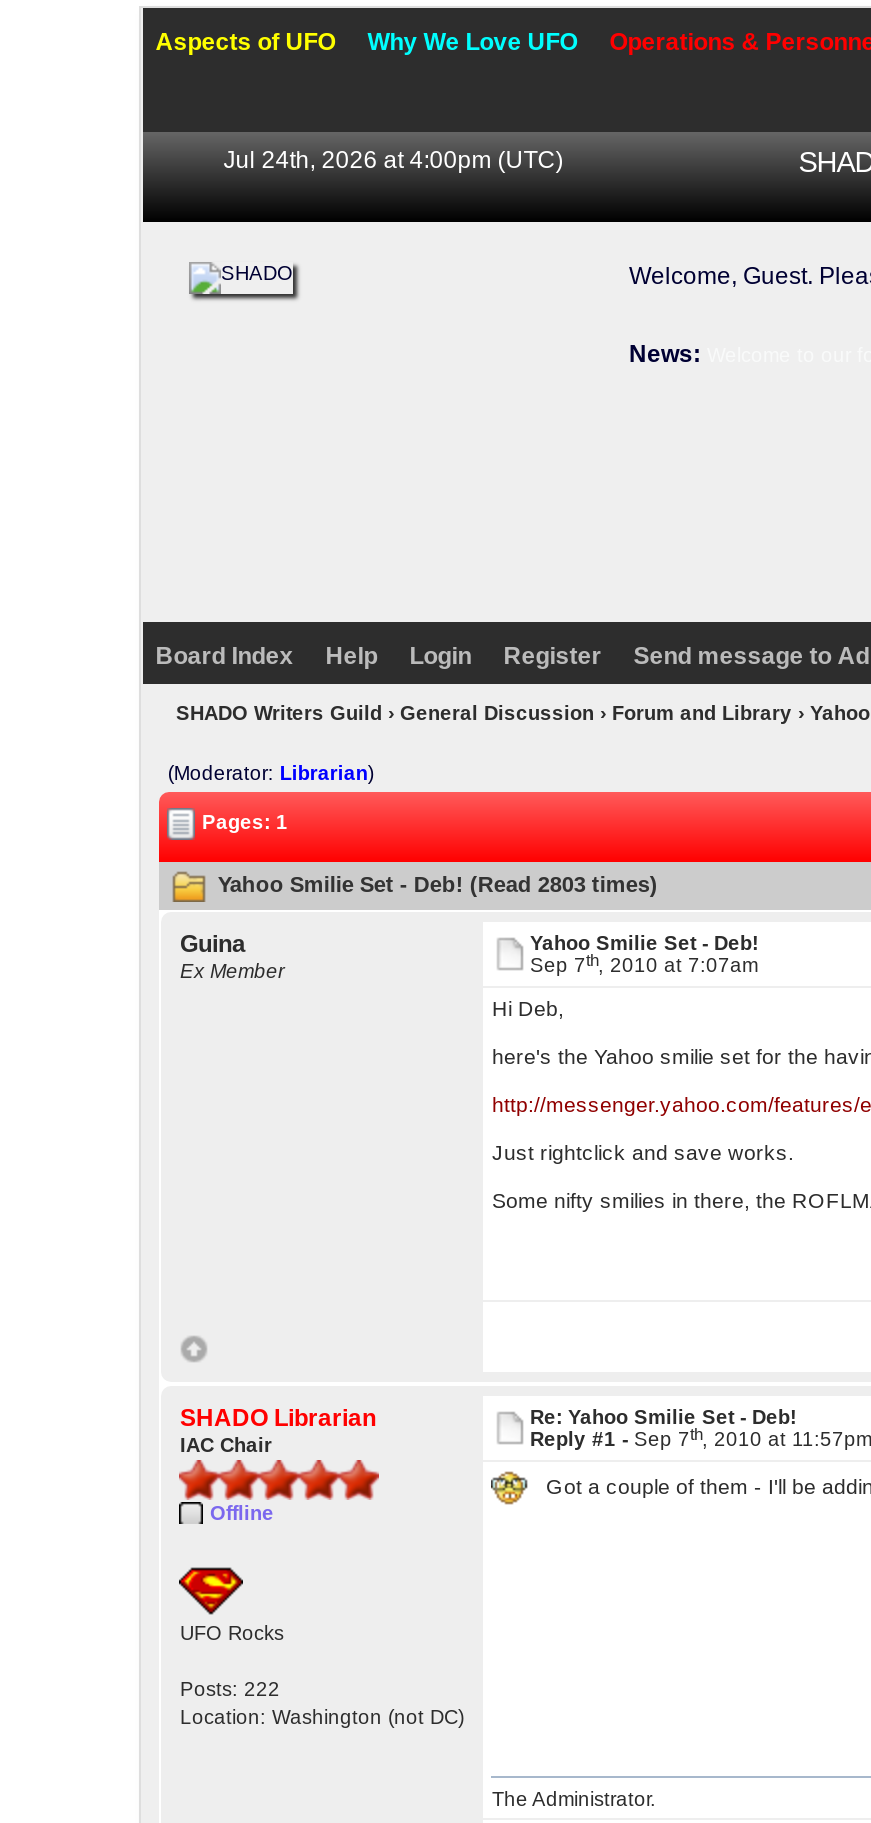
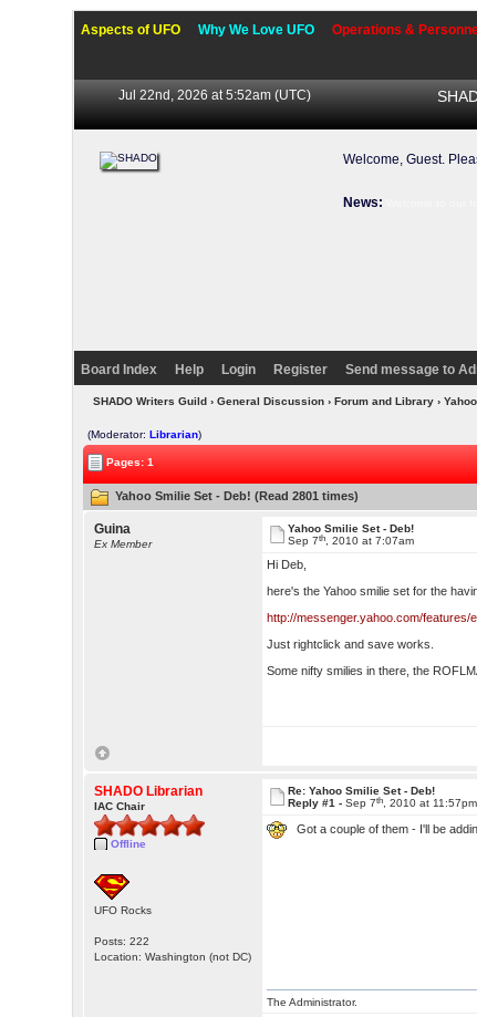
- Jul 24th, 2026 at 4:00pm (UTC)
+ Jul 22nd, 2026 at 5:52am (UTC)

- Yahoo Smilie Set - Deb! (Read 2803 times)
+ Yahoo Smilie Set - Deb! (Read 2801 times)
